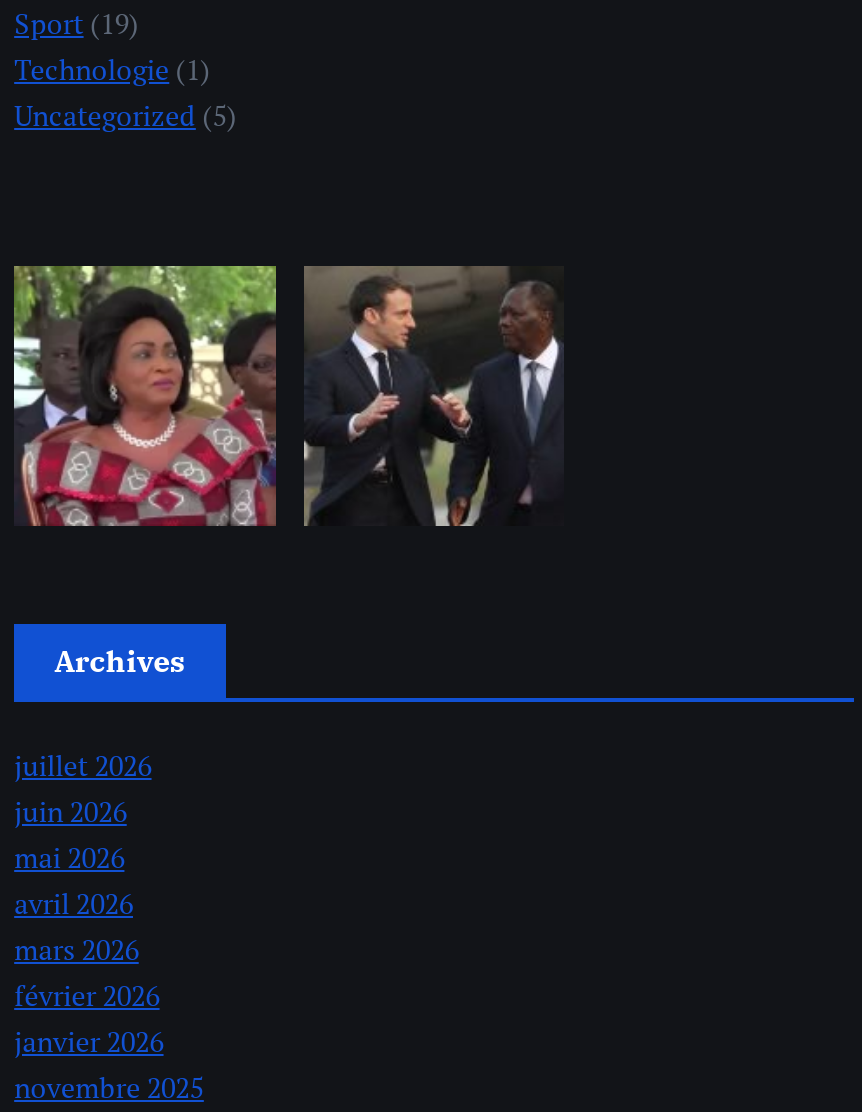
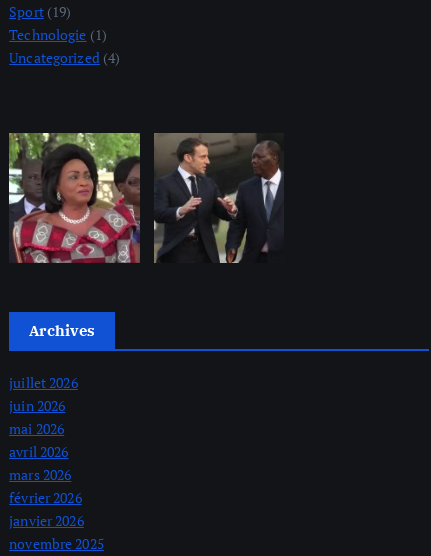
- Uncategorized (5)
+ Uncategorized (4)
